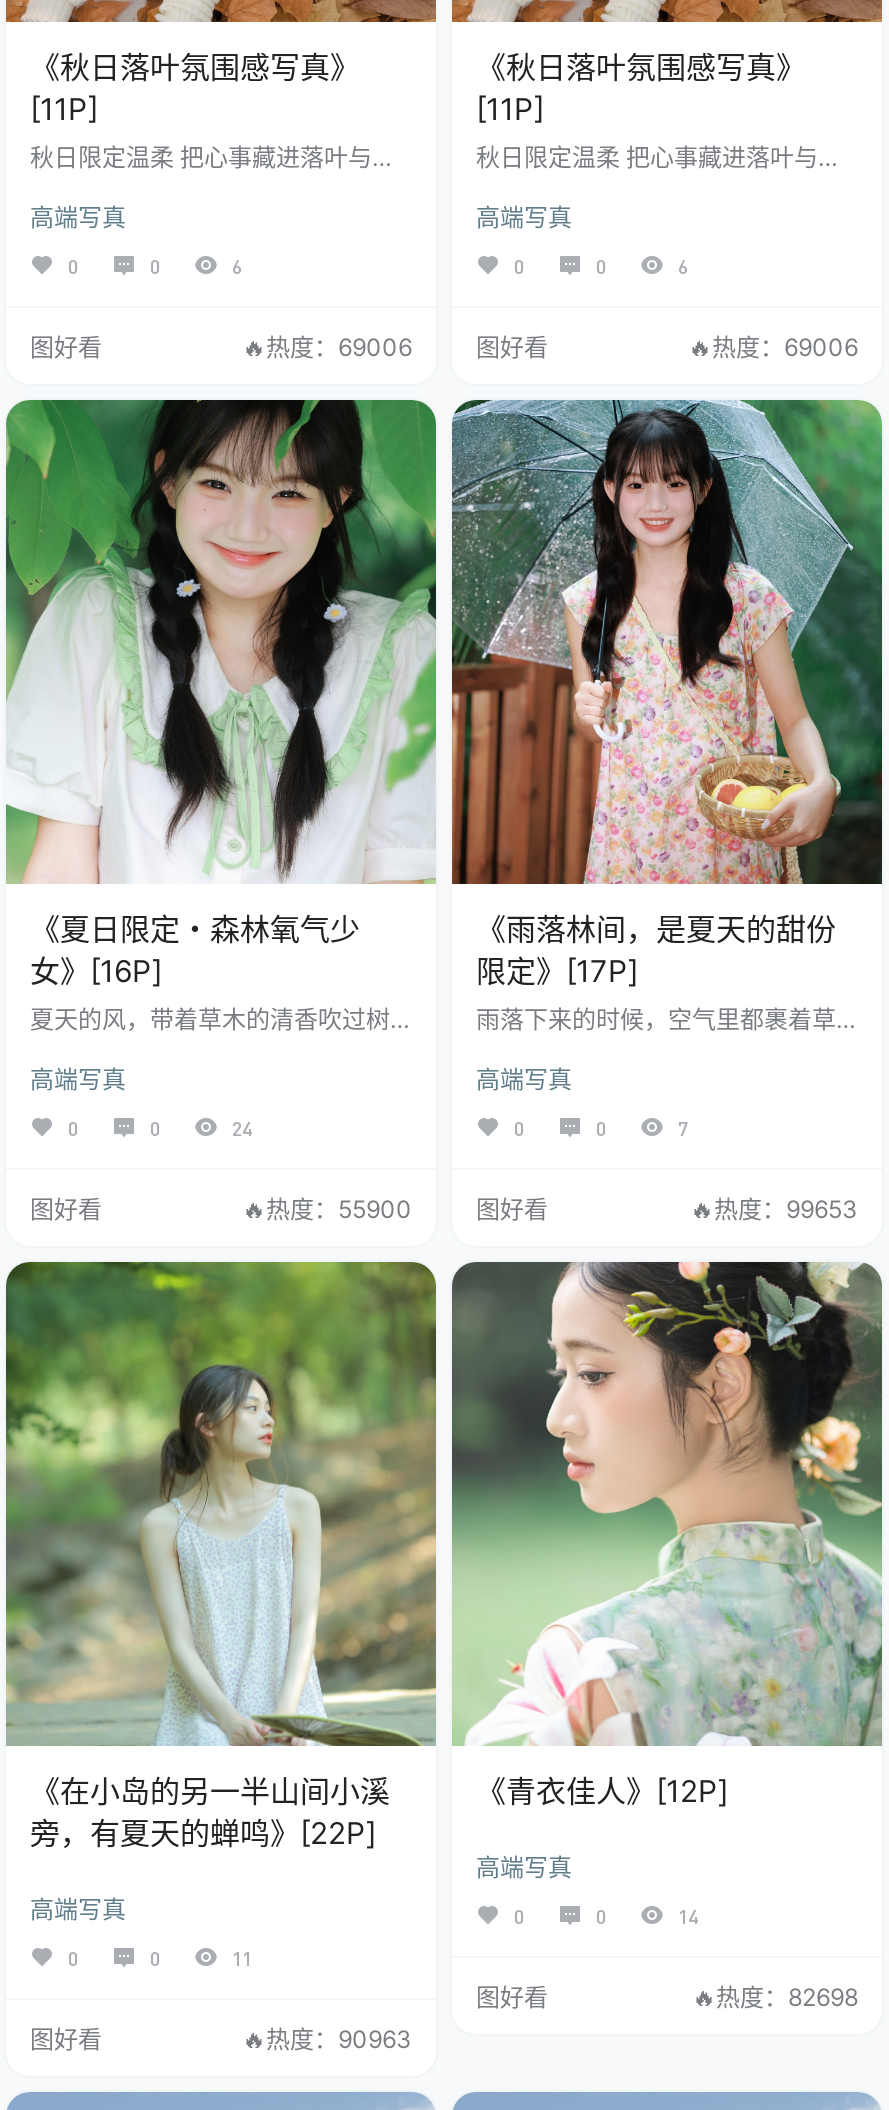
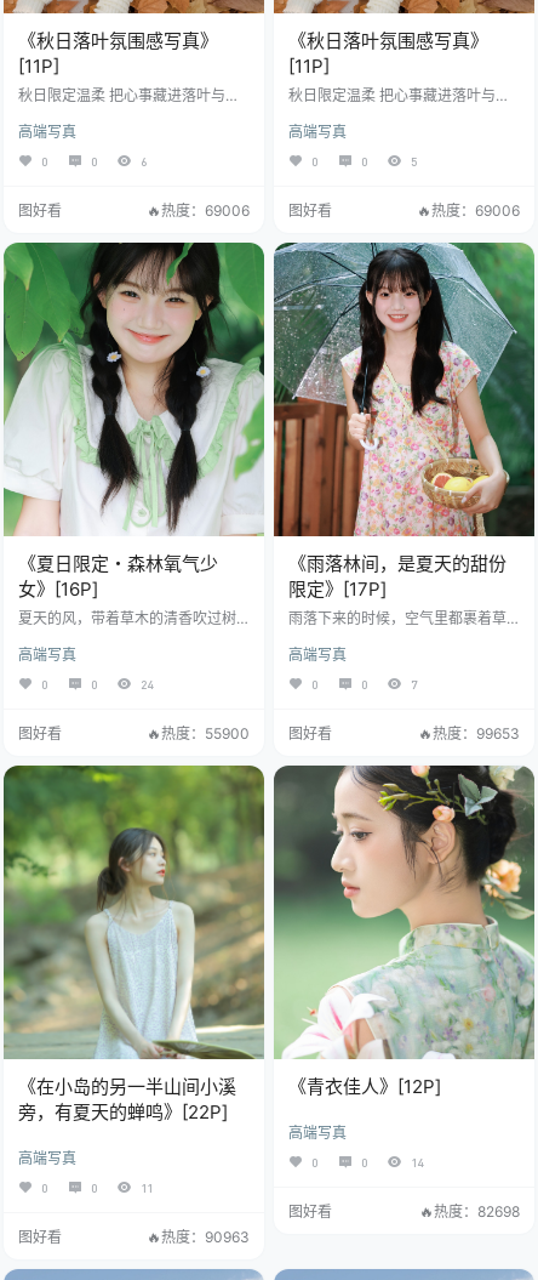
- 6
+ 5
